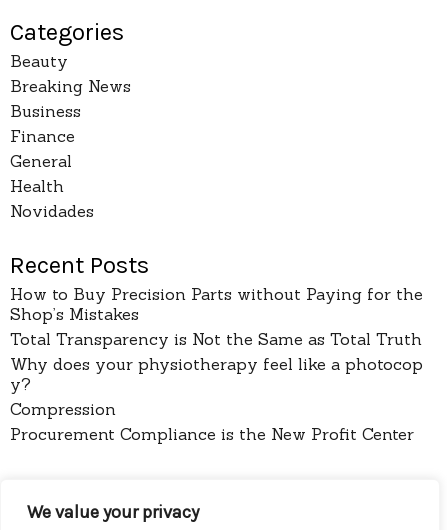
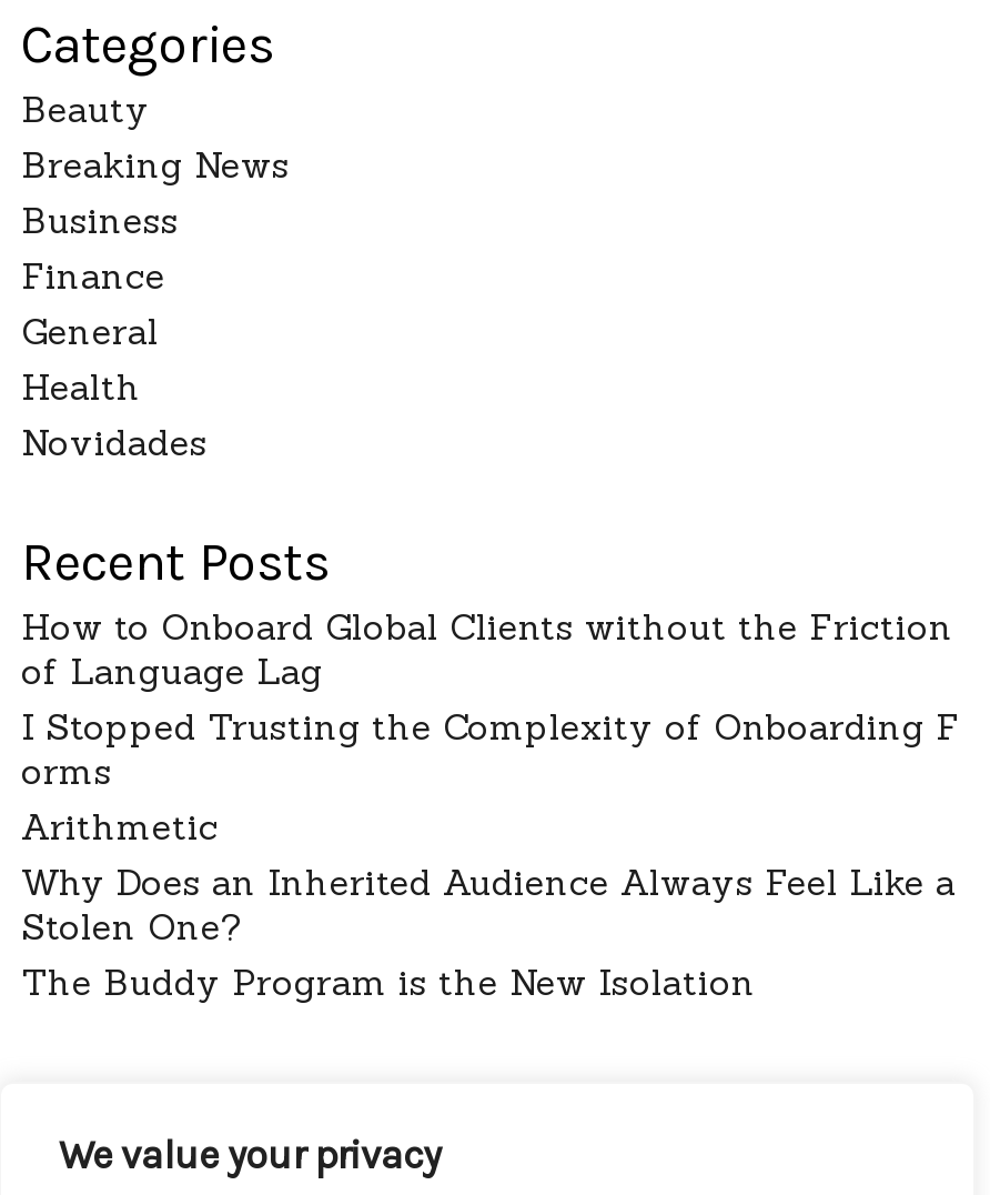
- How to Buy Precision Parts without Paying for the
- Shop’s Mistakes
- Total Transparency is Not the Same as Total Truth
- Why does your physiotherapy feel like a photocop
- y?
- Compression
- Procurement Compliance is the New Profit Center
+ How to Onboard Global Clients without the Friction
+ of Language Lag
+ I Stopped Trusting the Complexity of Onboarding F
+ orms
+ Arithmetic
+ Why Does an Inherited Audience Always Feel Like a
+ Stolen One?
+ The Buddy Program is the New Isolation
